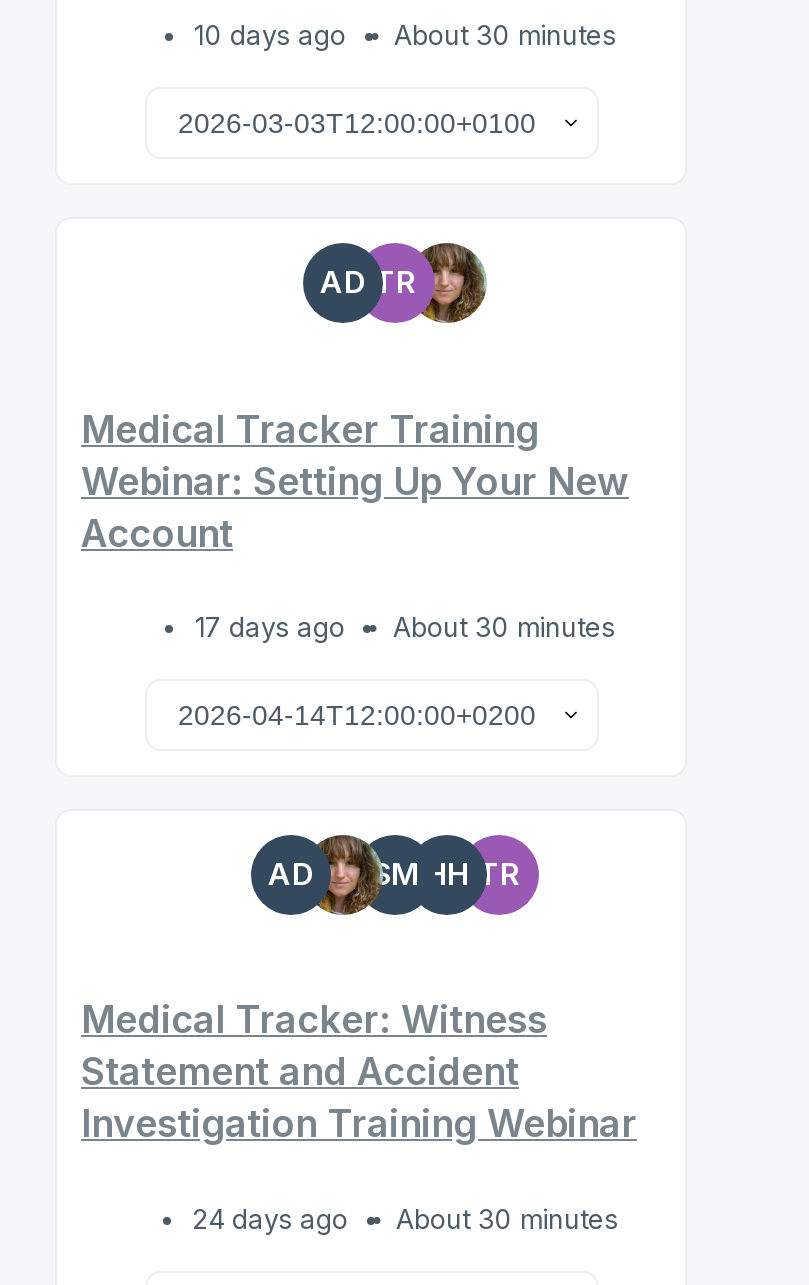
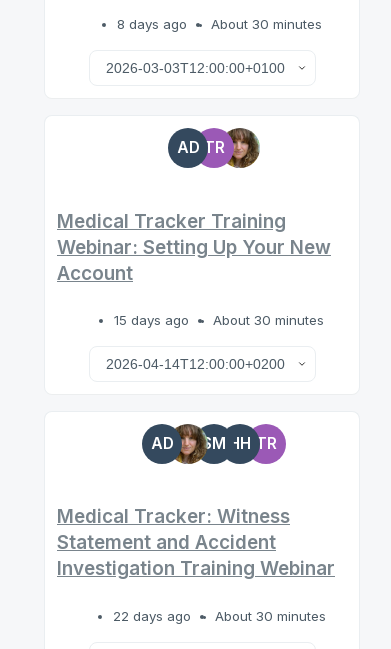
- 10 days ago About 30 minutes
+ 8 days ago About 30 minutes

- 17 days ago About 30 minutes
+ 15 days ago About 30 minutes

- 24 days ago About 30 minutes
+ 22 days ago About 30 minutes
